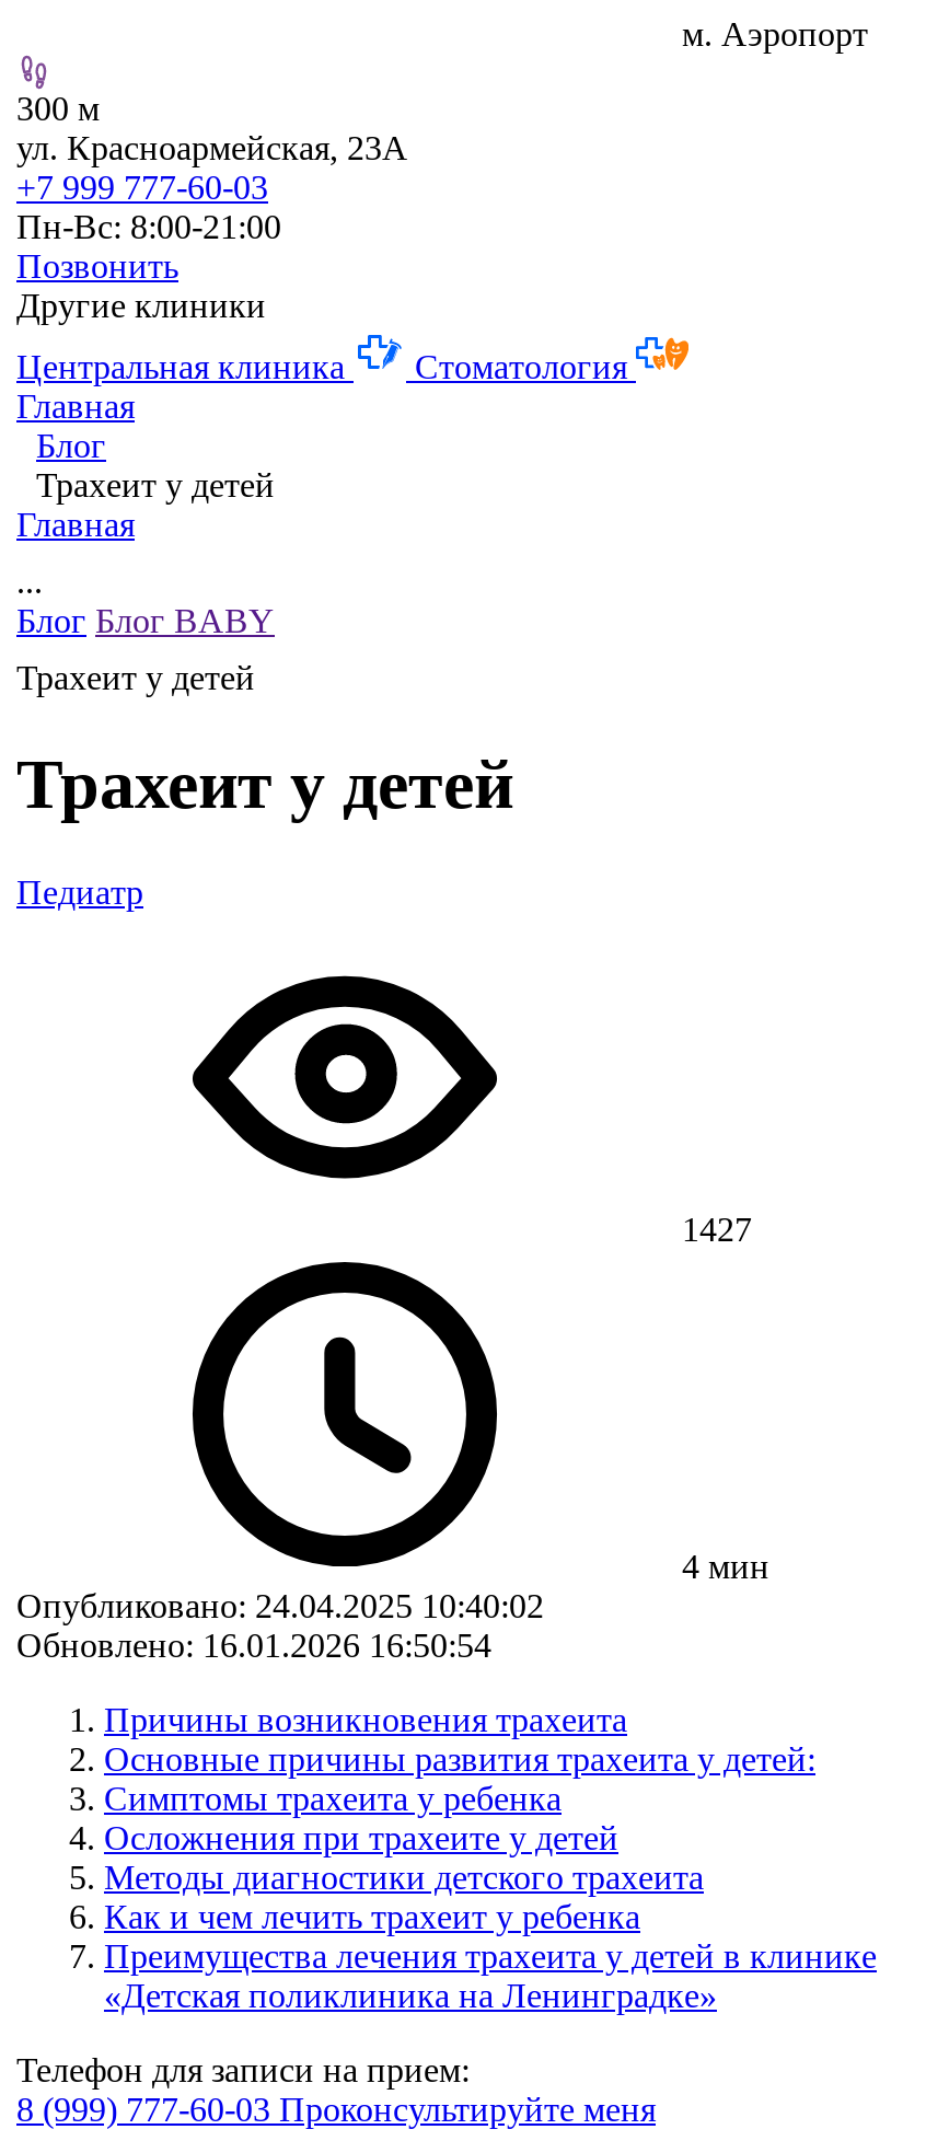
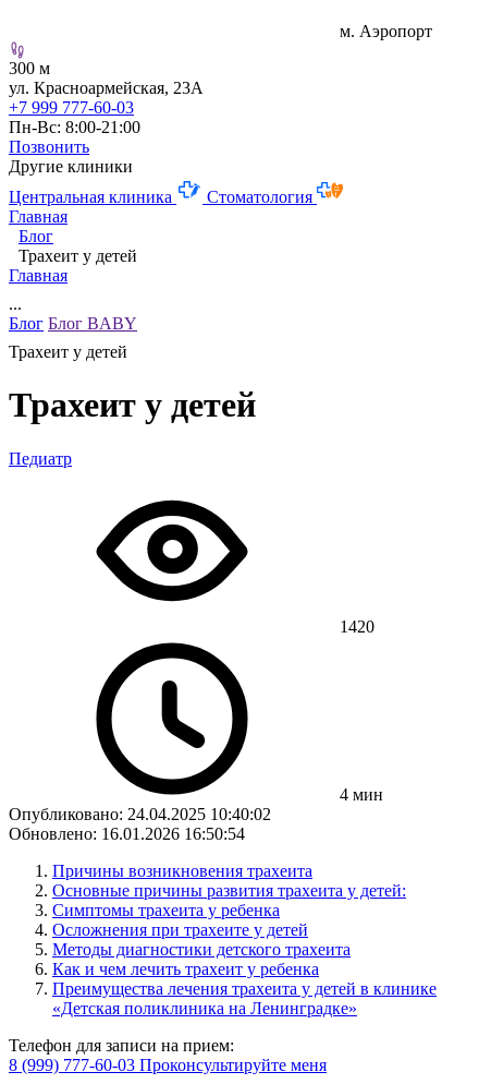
- 1427
+ 1420
